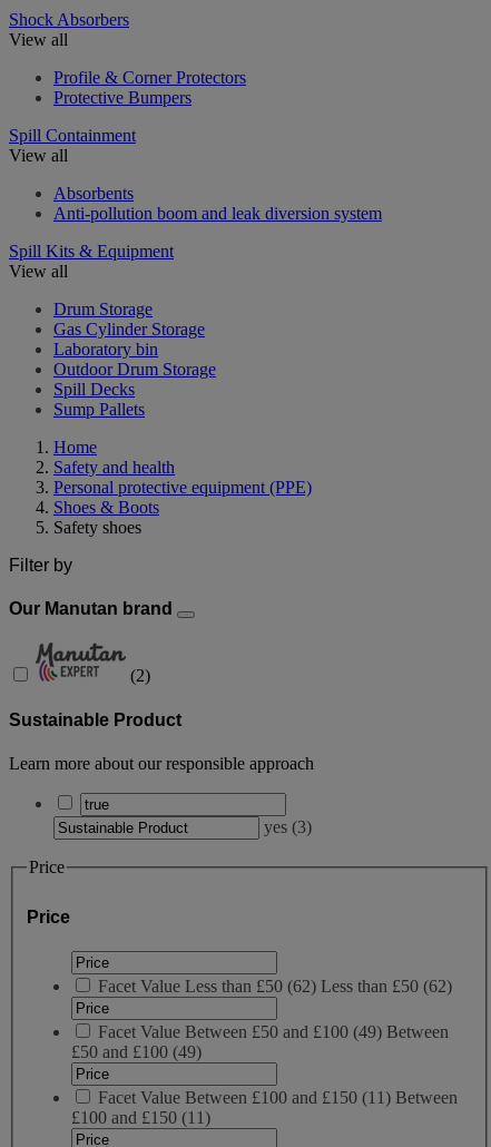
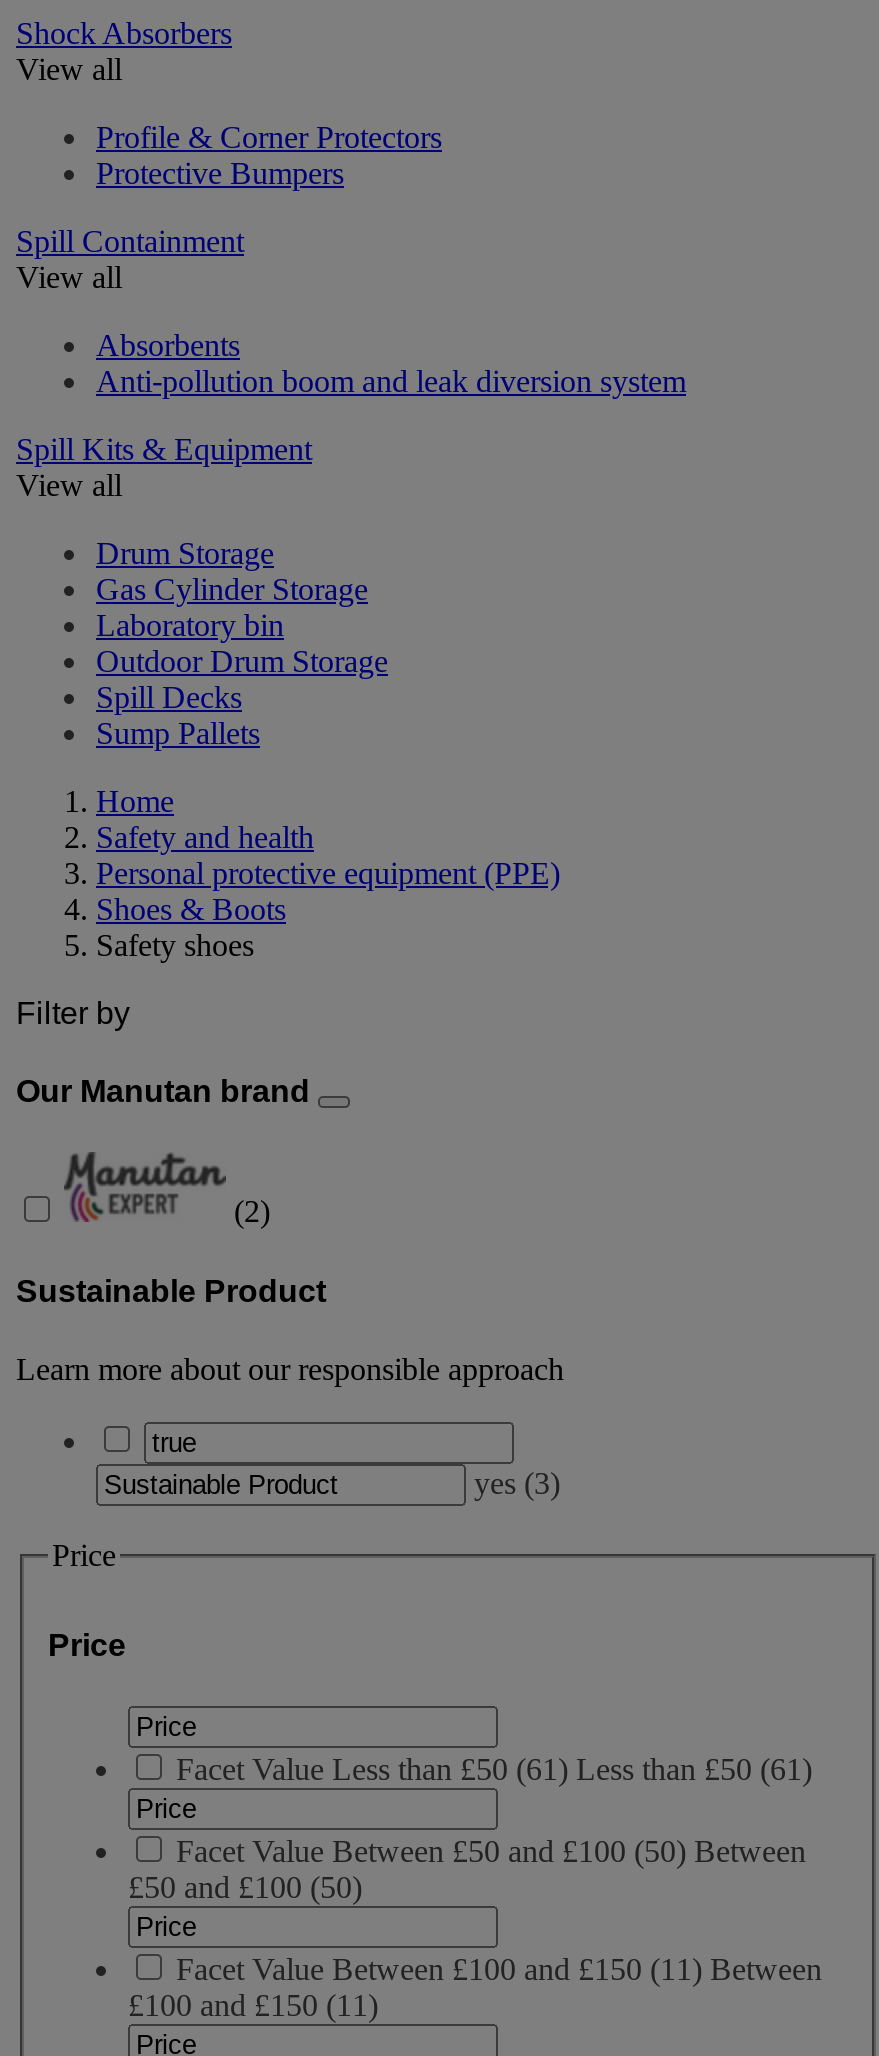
- Facet Value Less than £50 (62) Less than £50 (62)
+ Facet Value Less than £50 (61) Less than £50 (61)

- Facet Value Between £50 and £100 (49) Between
+ Facet Value Between £50 and £100 (50) Between

- £50 and £100 (49)
+ £50 and £100 (50)
